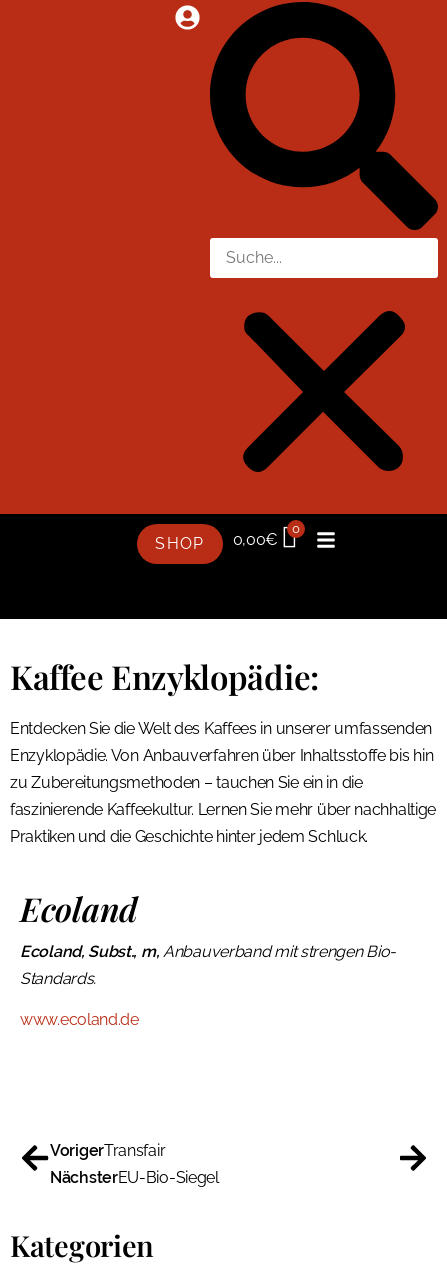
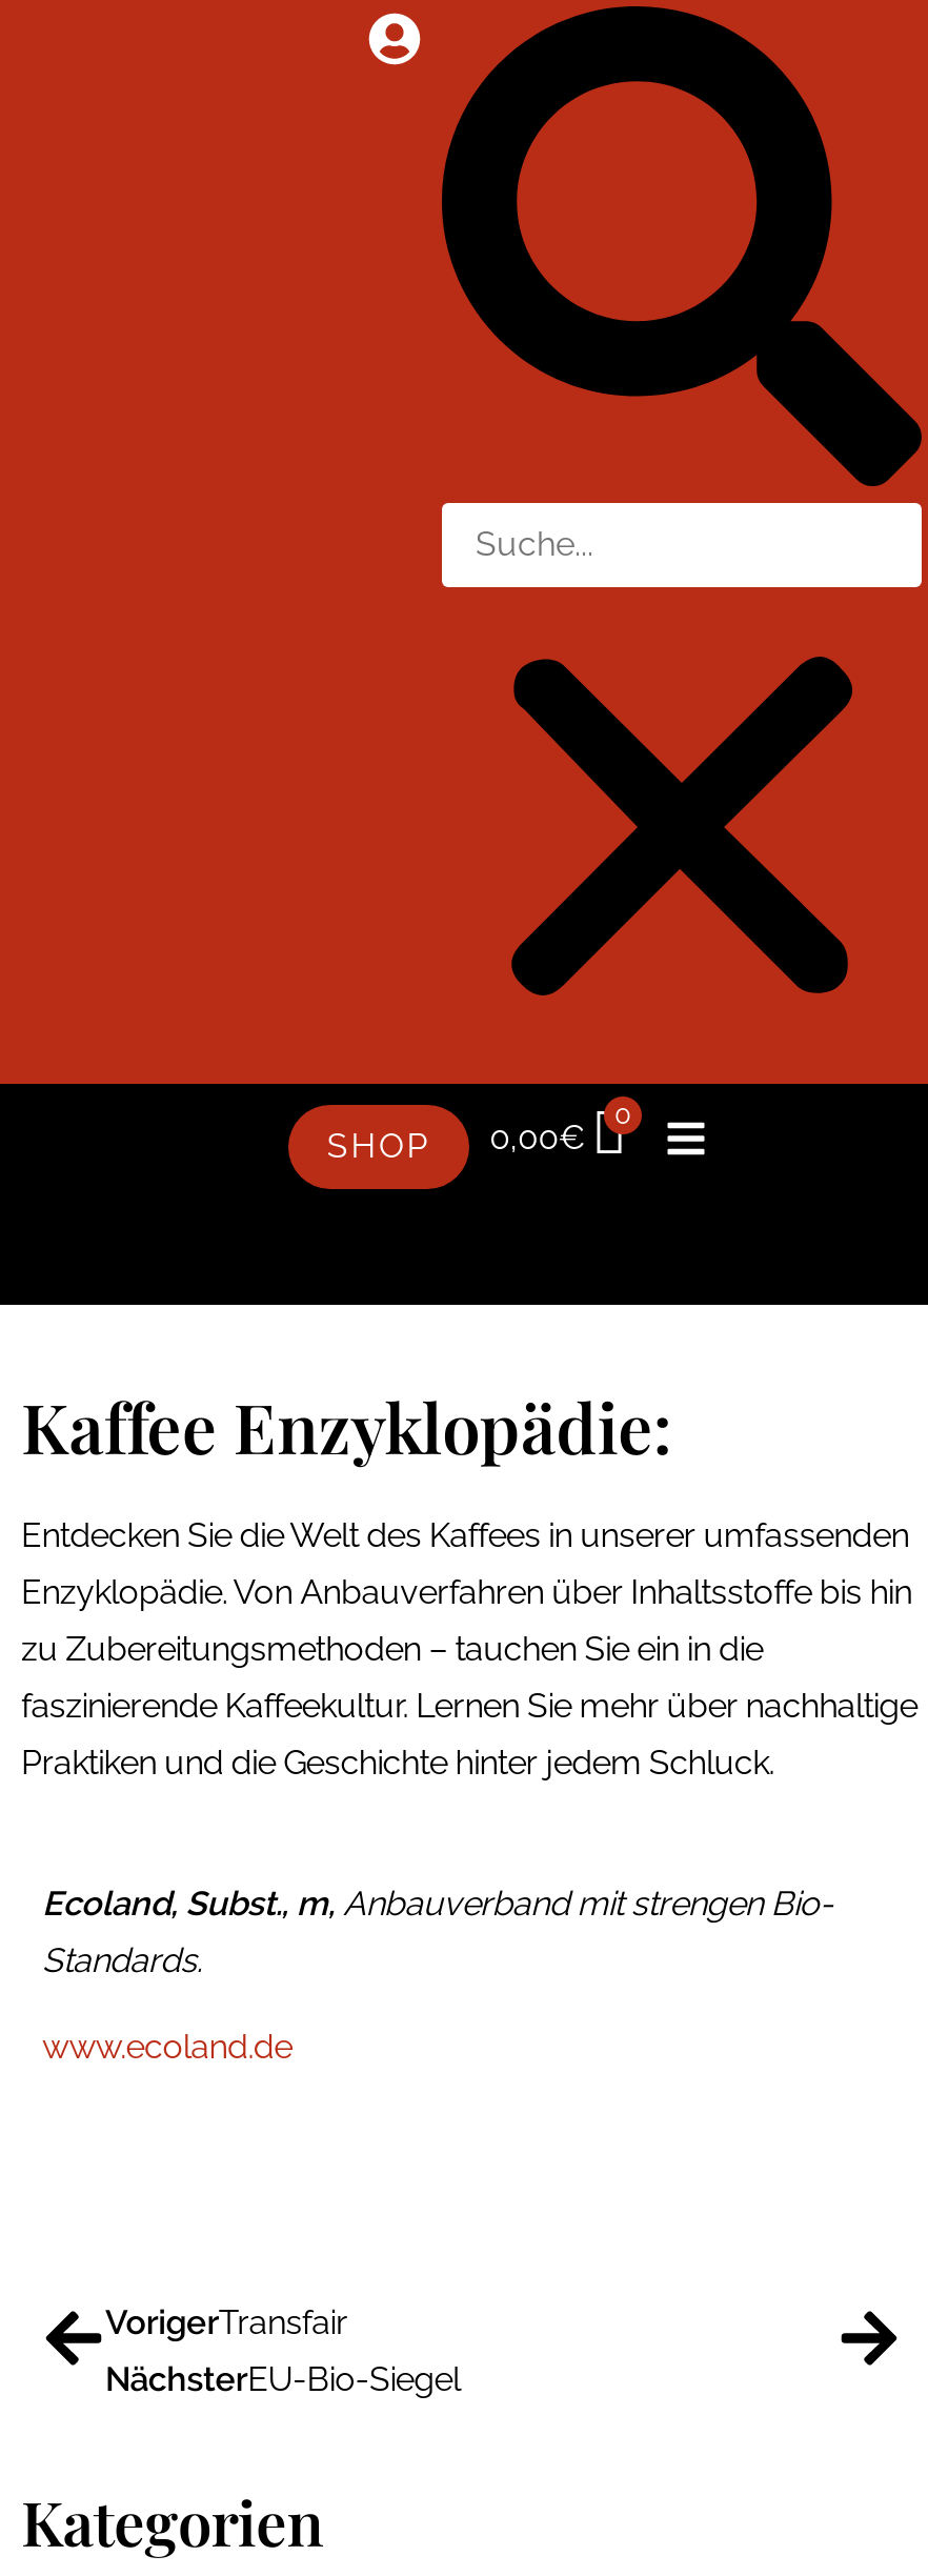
- Ecoland
